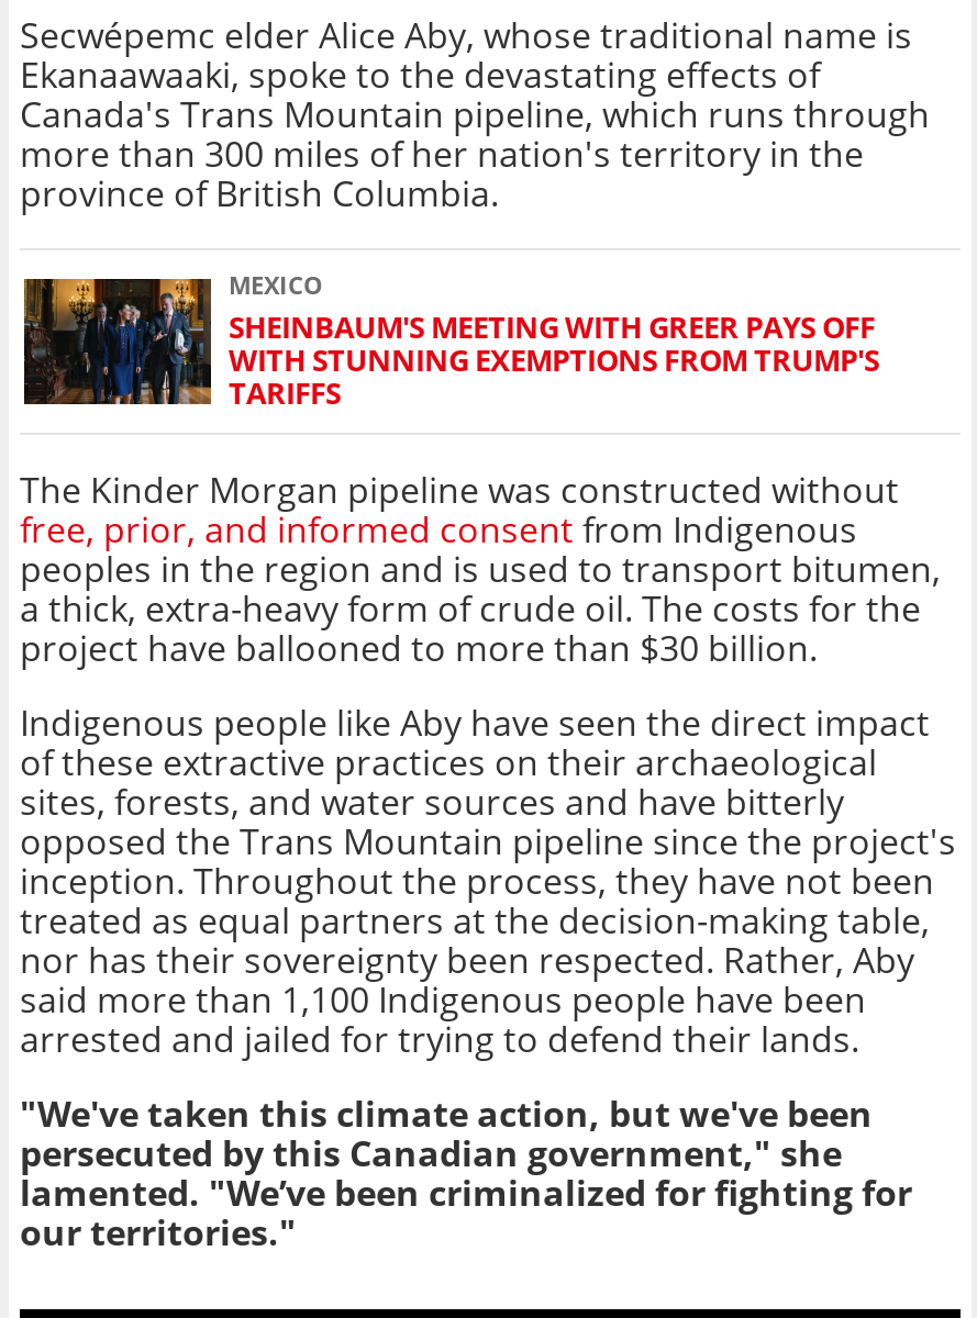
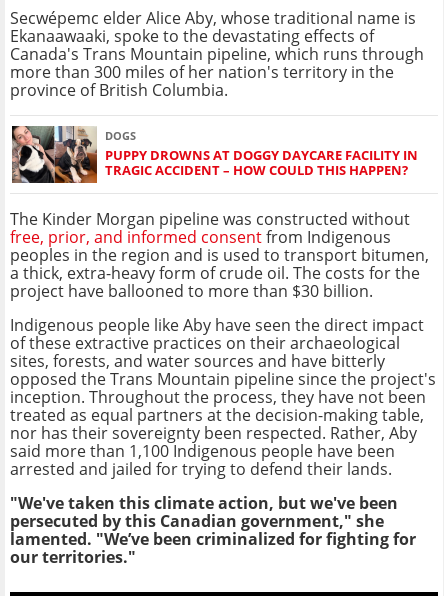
- [image]
- MEXICO
- SHEINBAUM'S MEETING WITH GREER PAYS OFF
- WITH STUNNING EXEMPTIONS FROM TRUMP'S
- TARIFFS
+ [image]
+ DOGS
+ PUPPY DROWNS AT DOGGY DAYCARE FACILITY IN
+ TRAGIC ACCIDENT – HOW COULD THIS HAPPEN?
